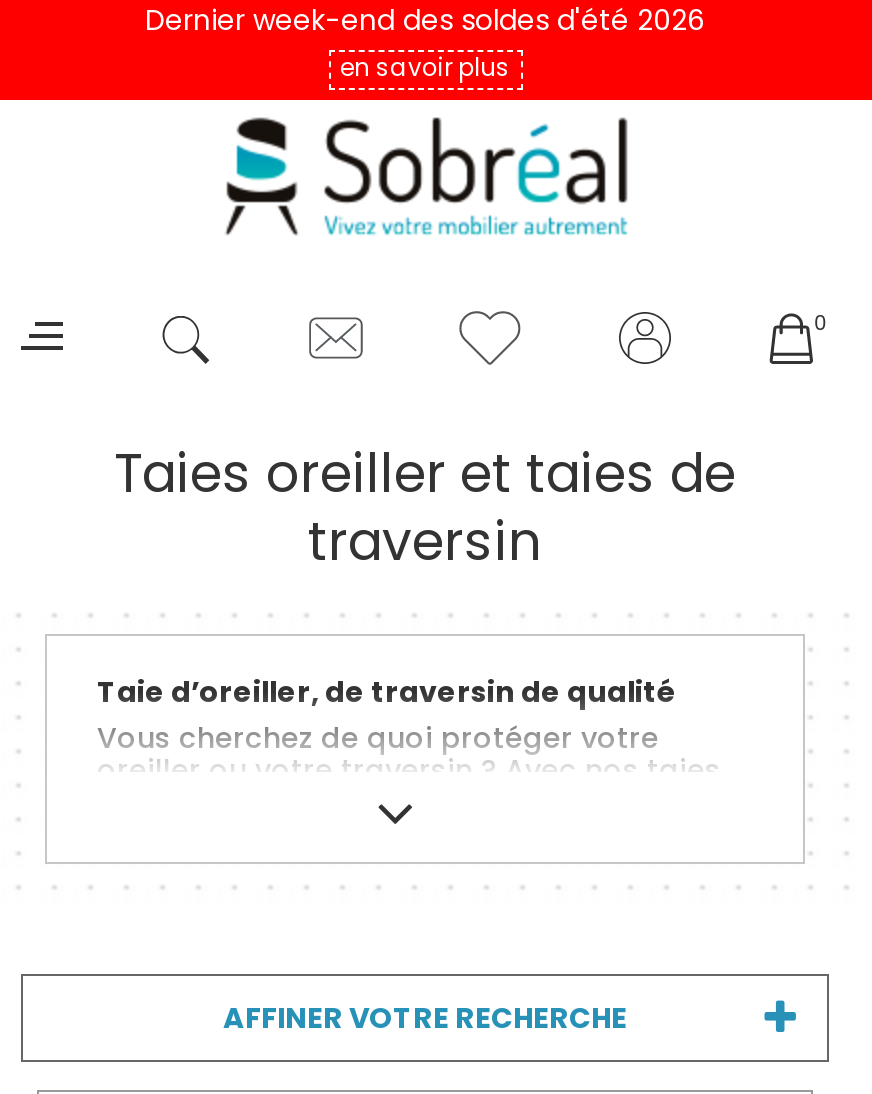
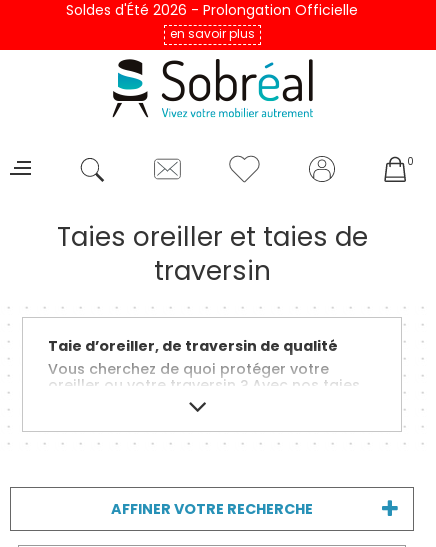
- Dernier week-end des soldes d'été 2026
+ Soldes d'Été 2026 - Prolongation Officielle
